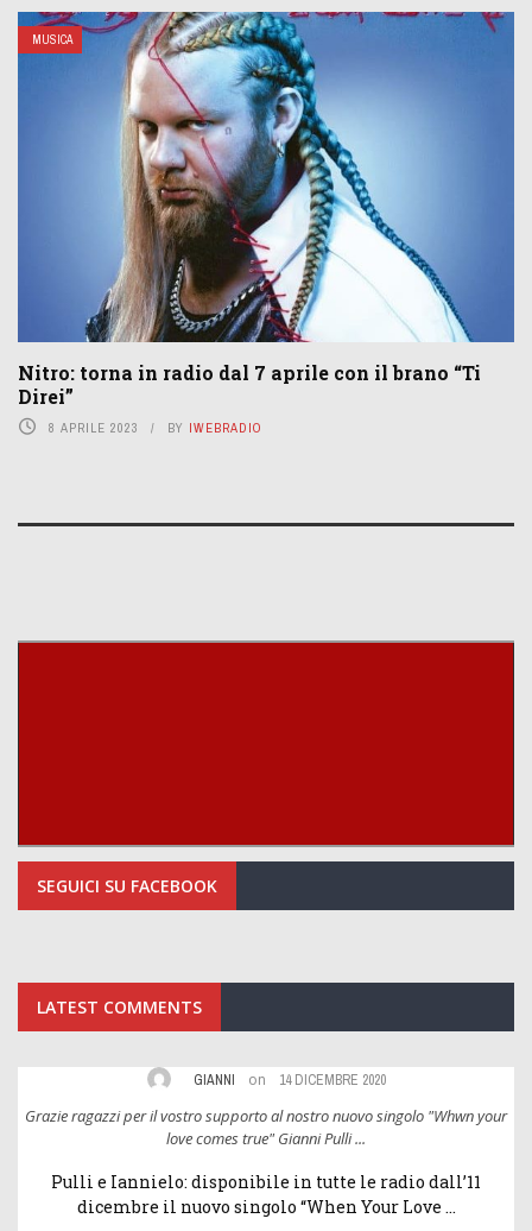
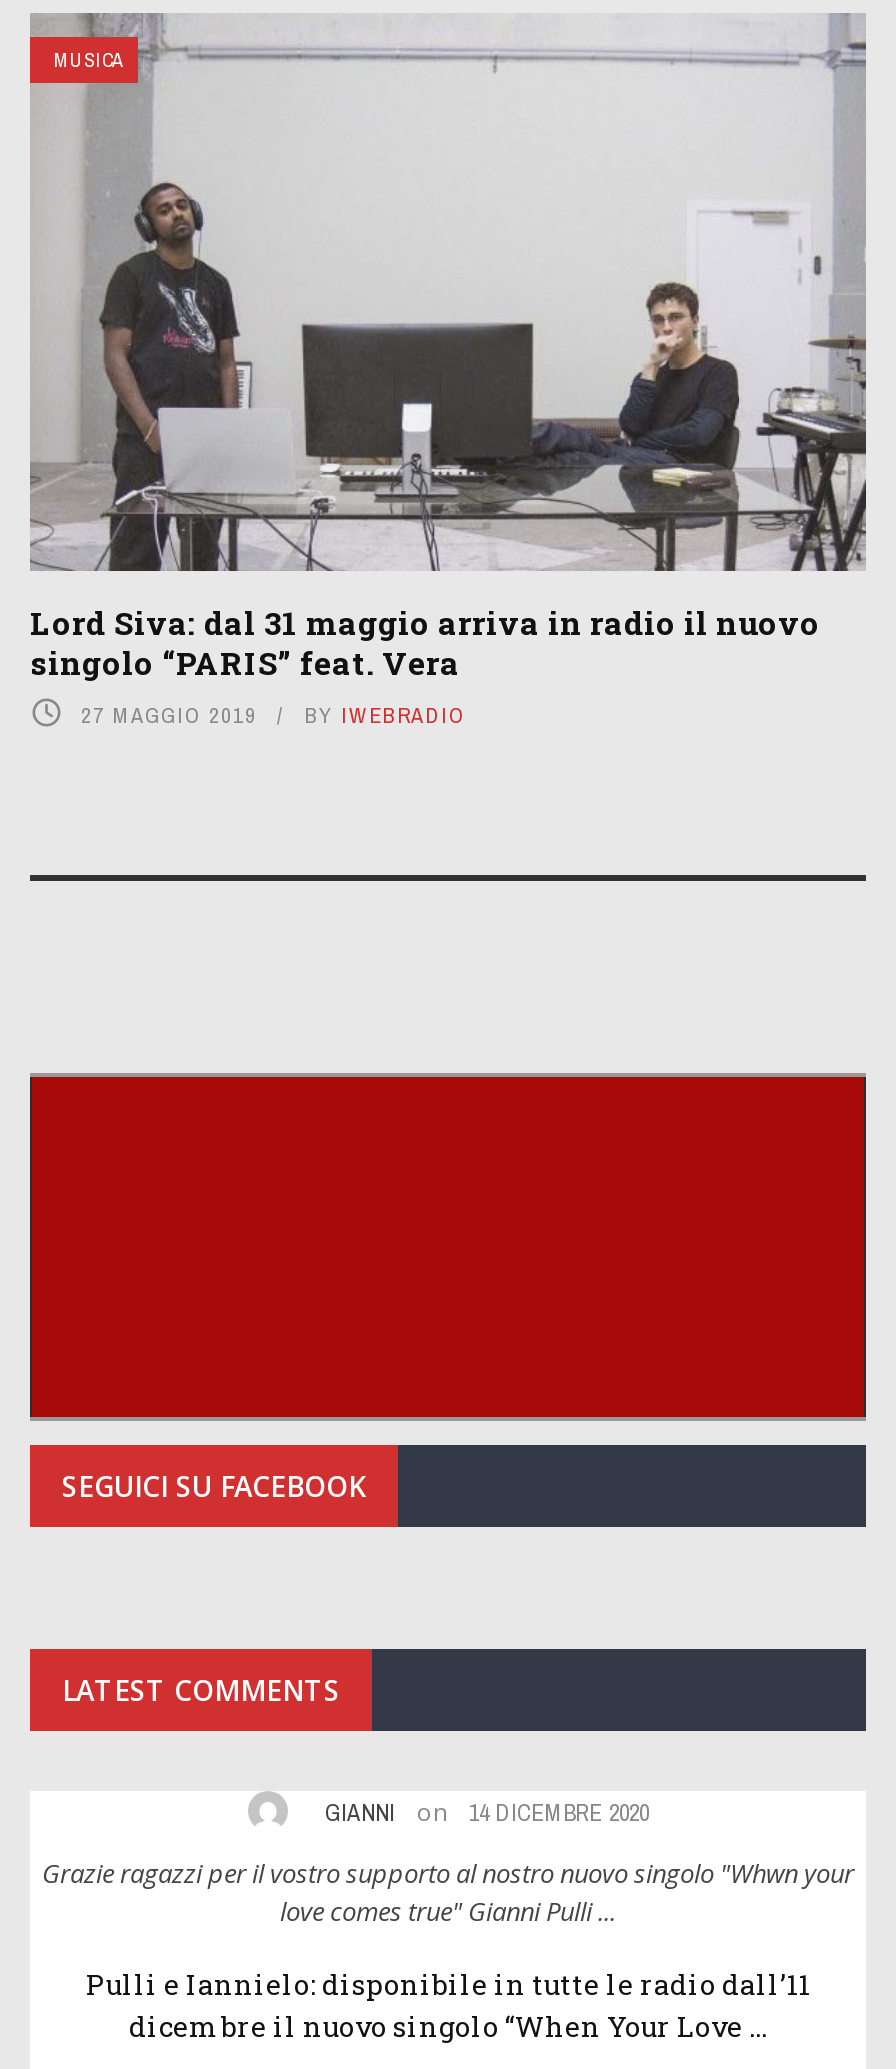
- [image]
- Nitro: torna in radio dal 7 aprile con il brano “Ti
- Direi”
- 8 APRILE 2023
+ [image]
+ Lord Siva: dal 31 maggio arriva in radio il nuovo
+ singolo “PARIS” feat. Vera
+ 27 MAGGIO 2019
